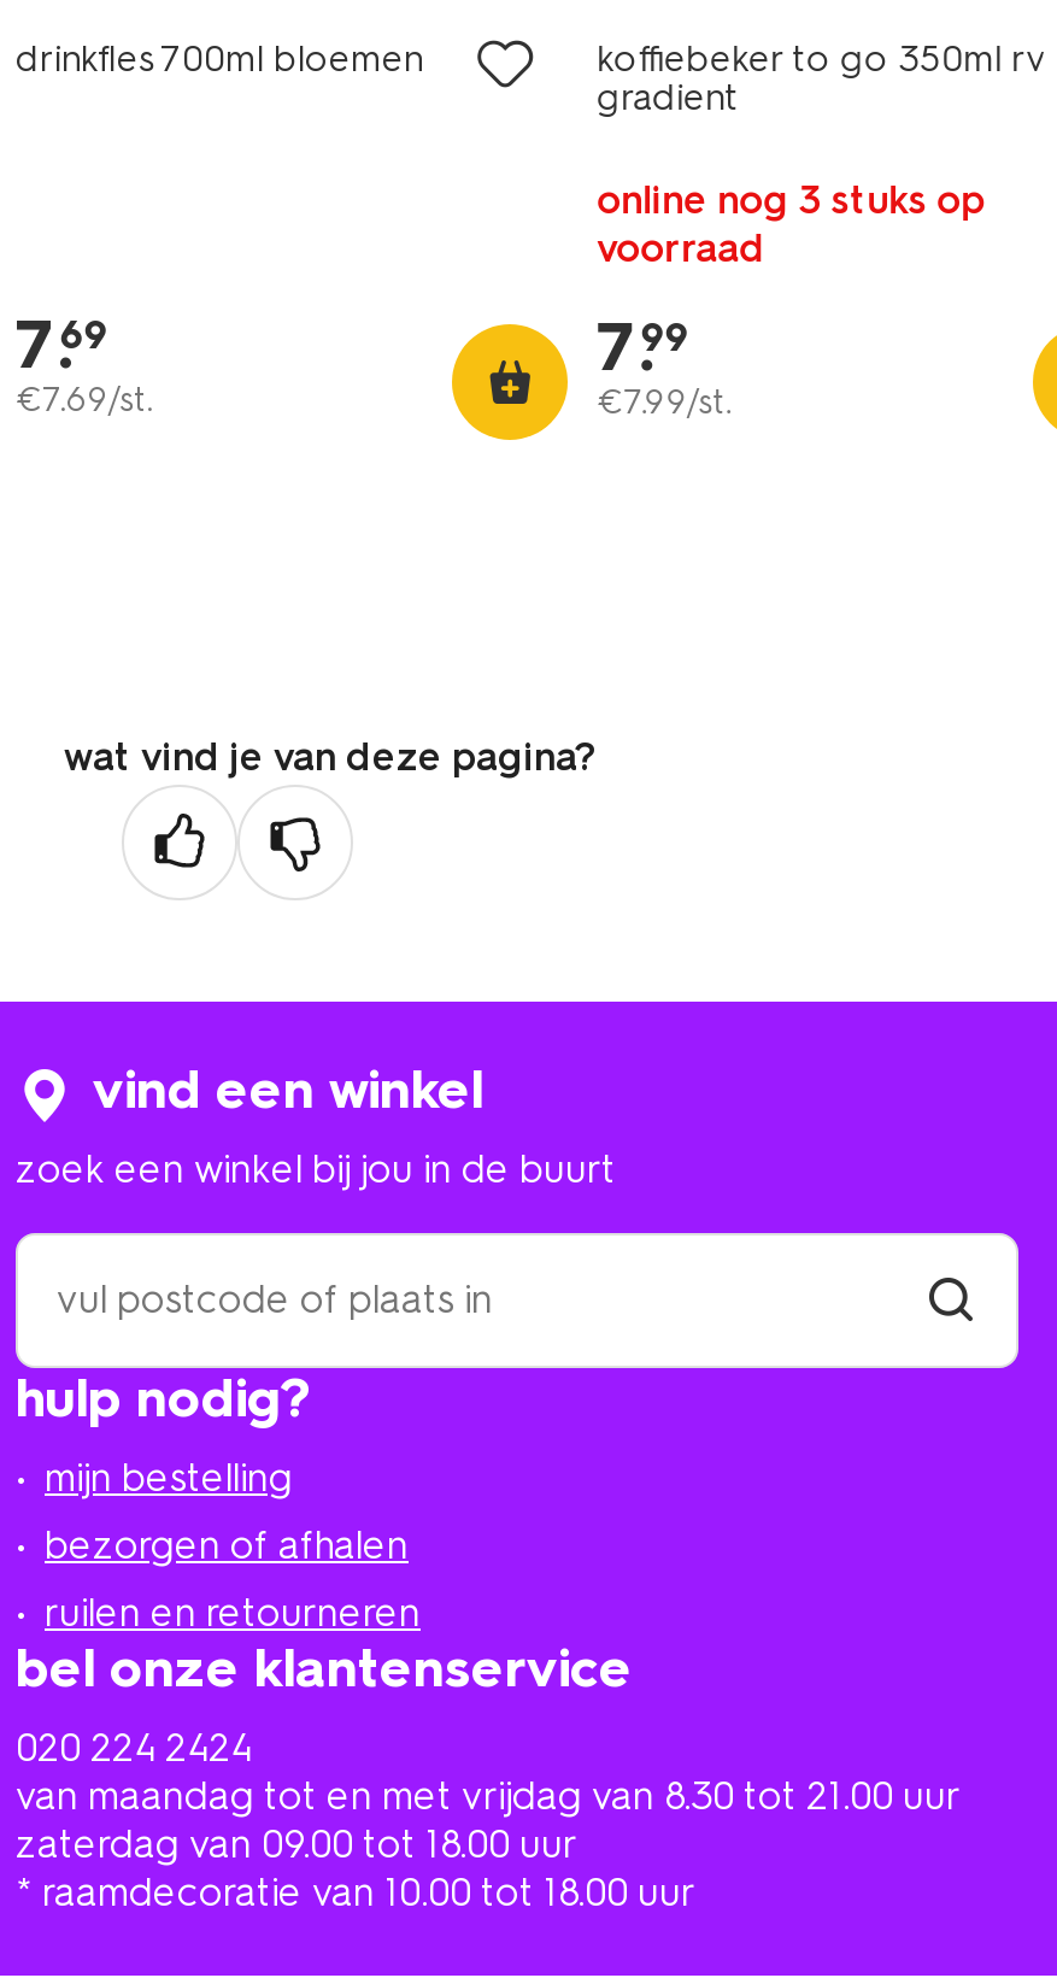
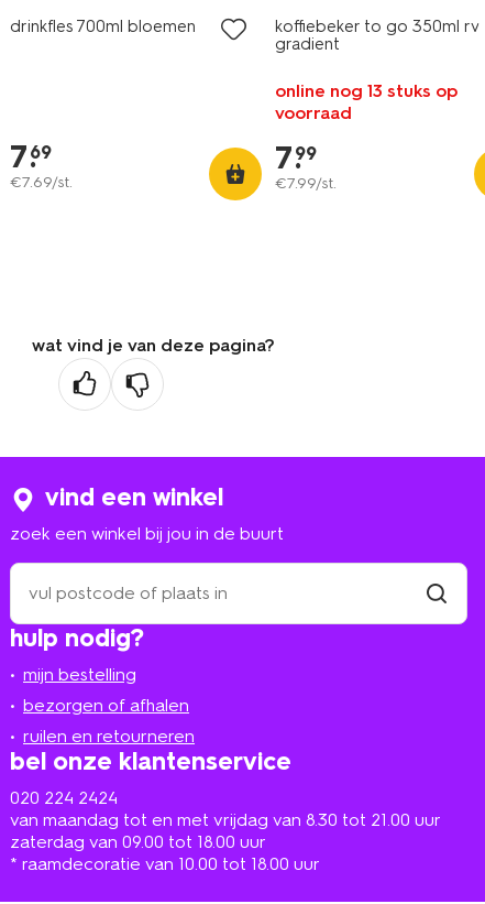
- online nog 3 stuks op
+ online nog 13 stuks op
